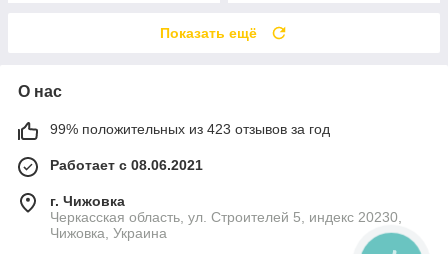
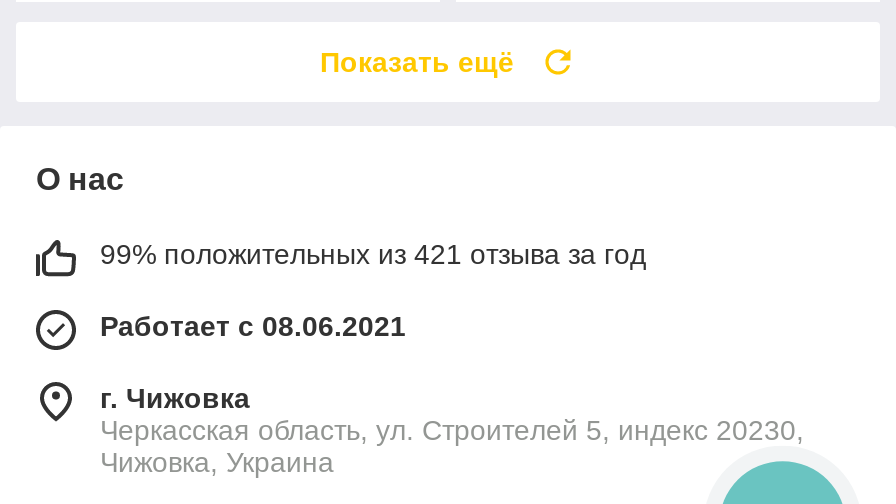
- 99% положительных из 423 отзывов за год
+ 99% положительных из 421 отзыва за год
